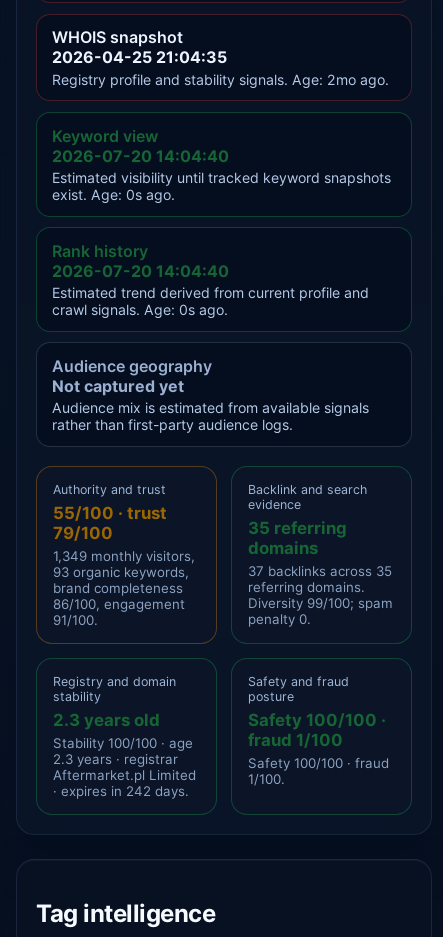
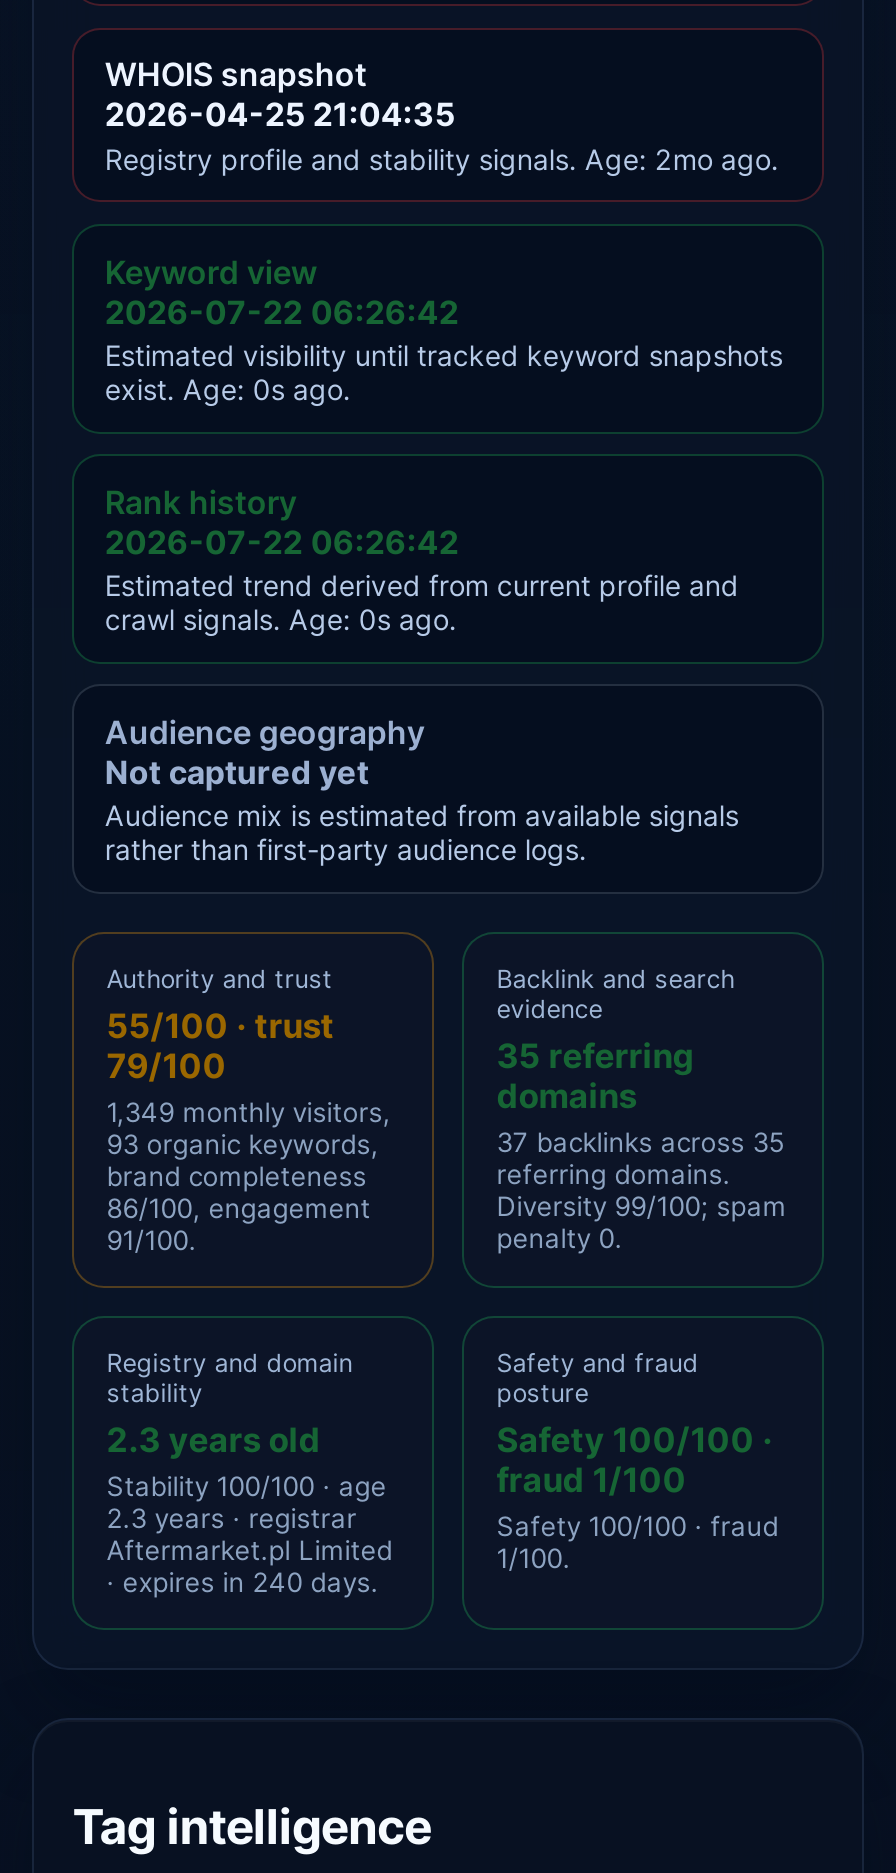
- 2026-07-20 14:04:40
+ 2026-07-22 06:26:42

- 2026-07-20 14:04:40
+ 2026-07-22 06:26:42

- · expires in 242 days.
+ · expires in 240 days.
